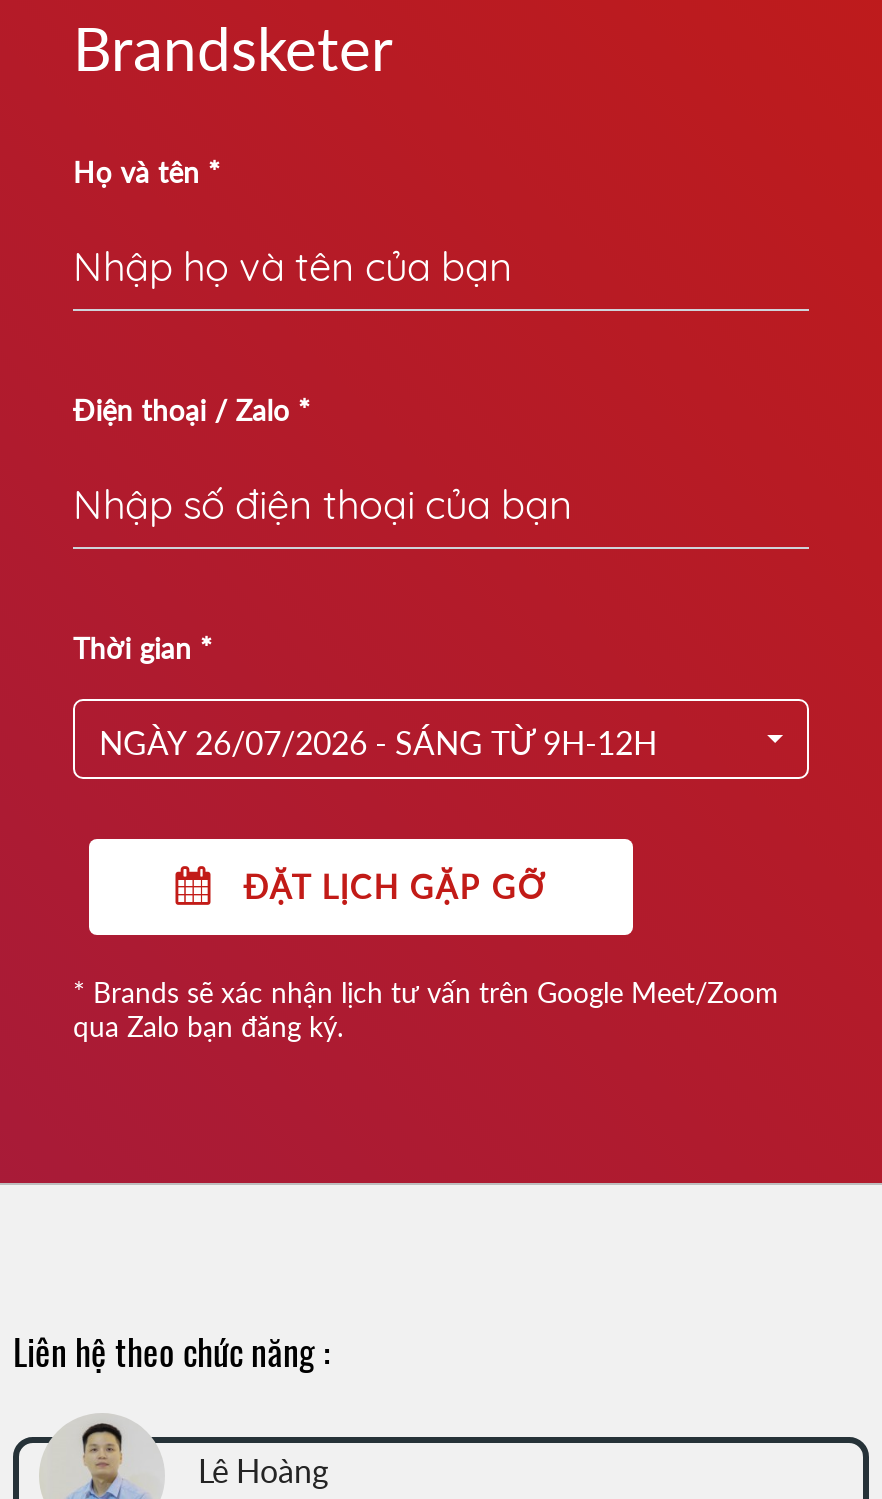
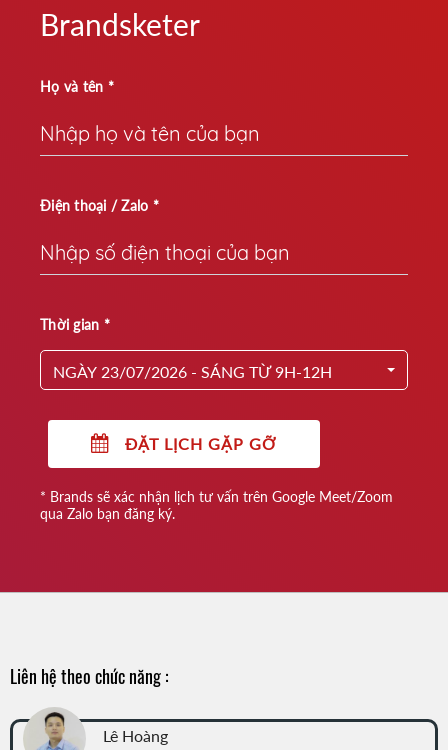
- NGÀY 26/07/2026 - SÁNG TỪ 9H-12H
+ NGÀY 23/07/2026 - SÁNG TỪ 9H-12H
